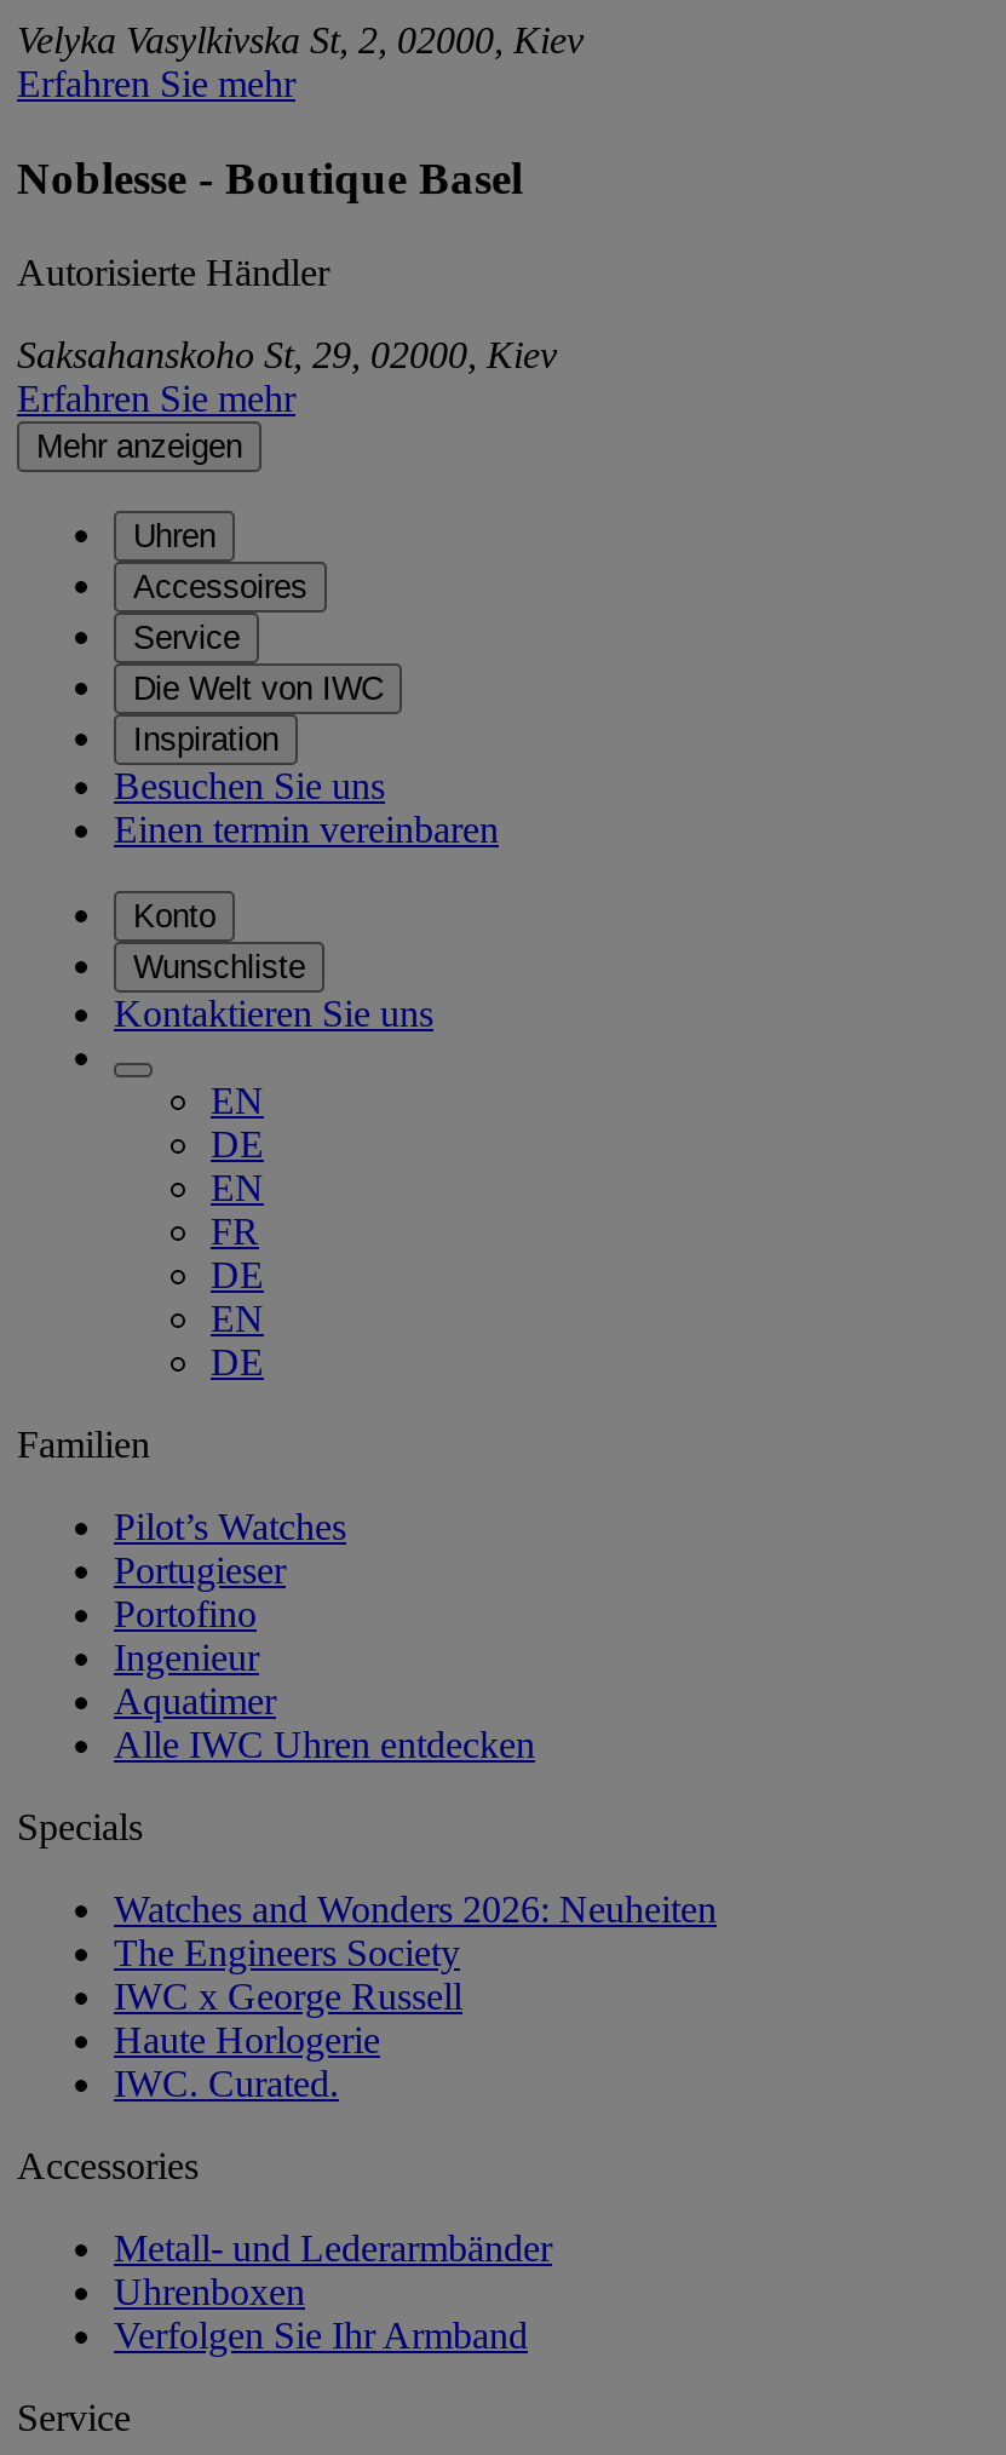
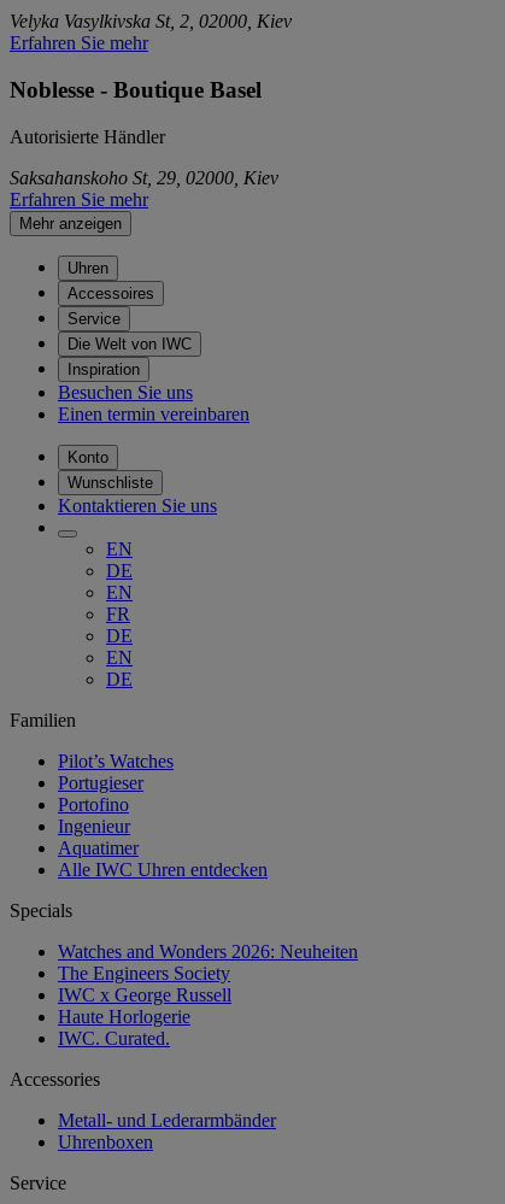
- Verfolgen Sie Ihr Armband
